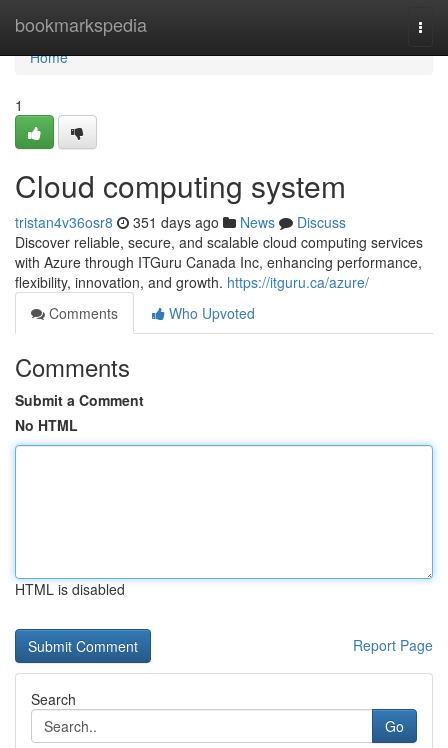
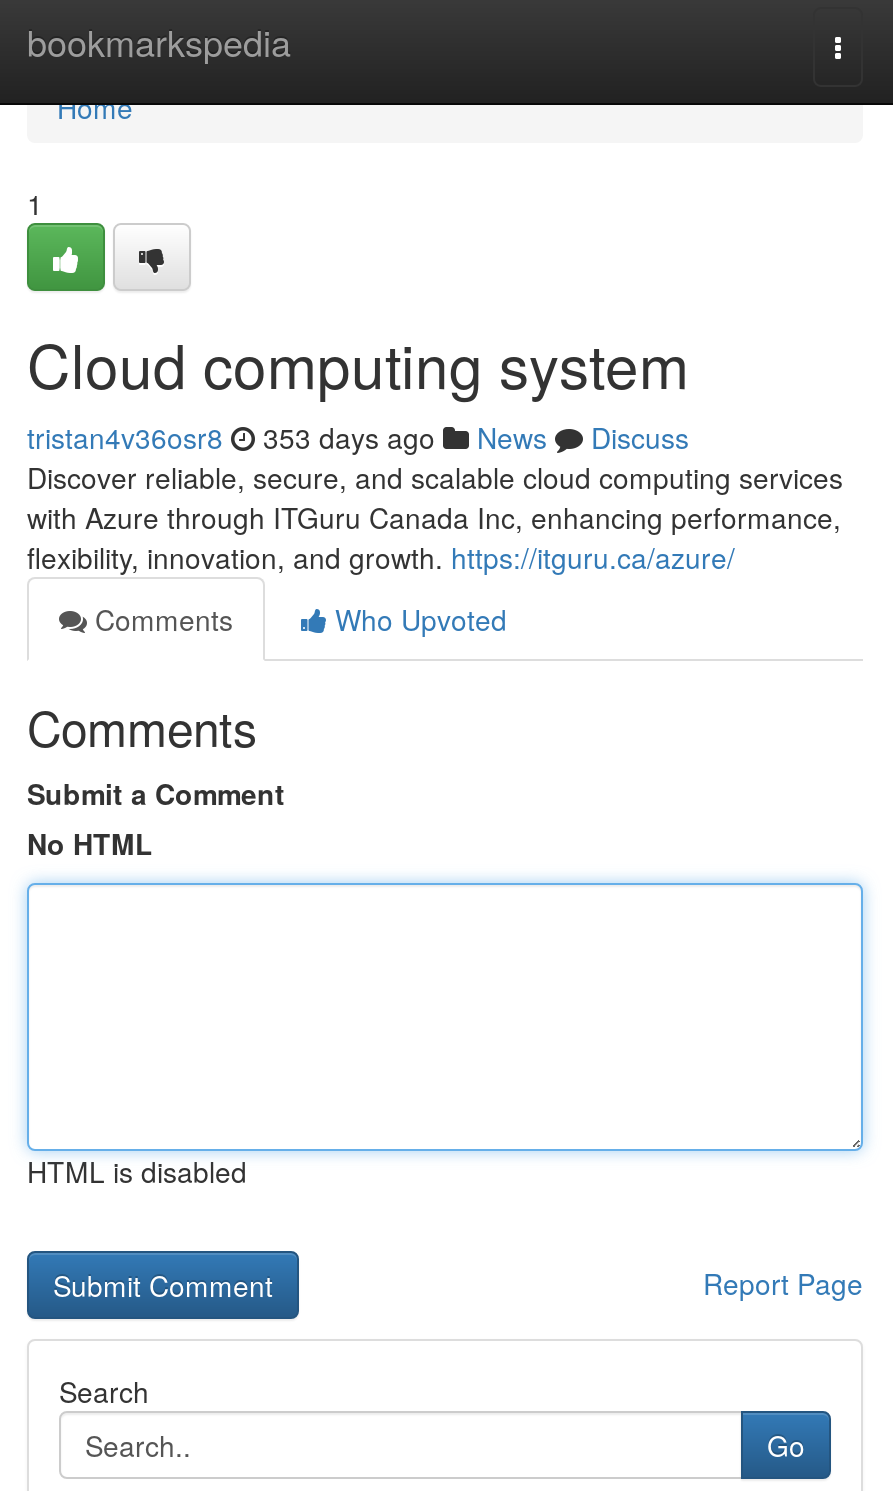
- tristan4v36osr8 351 days ago News Discuss
+ tristan4v36osr8 353 days ago News Discuss
